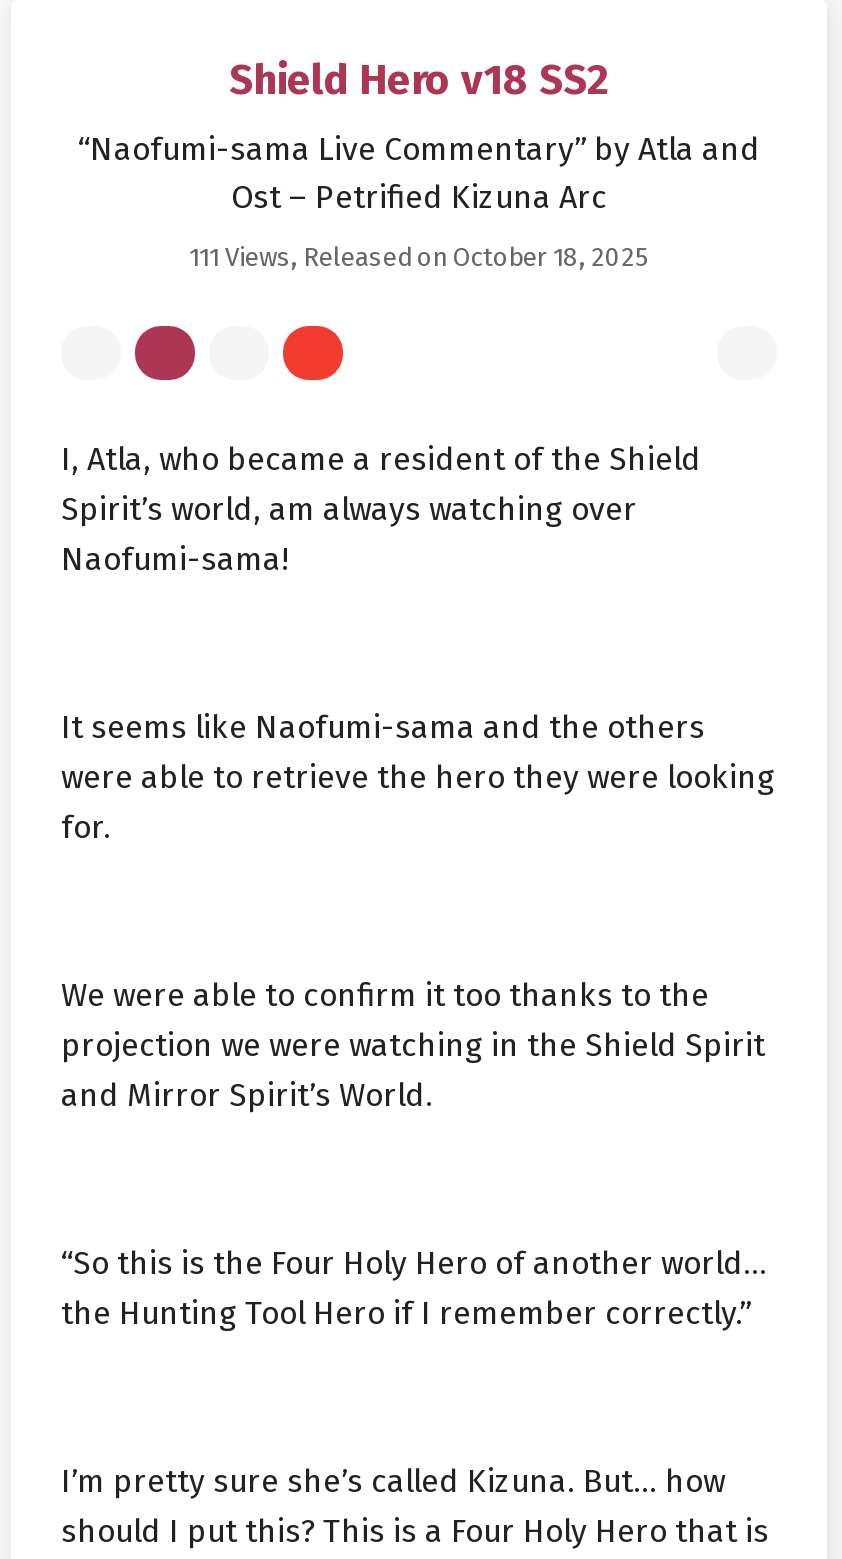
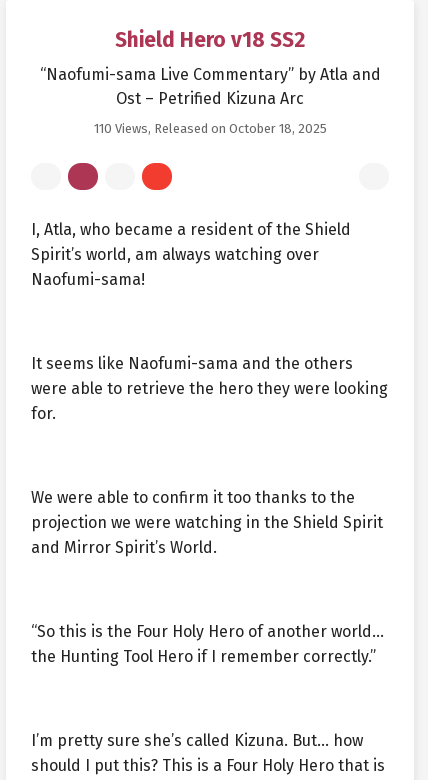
- 111 Views, Released on October 18, 2025
+ 110 Views, Released on October 18, 2025
